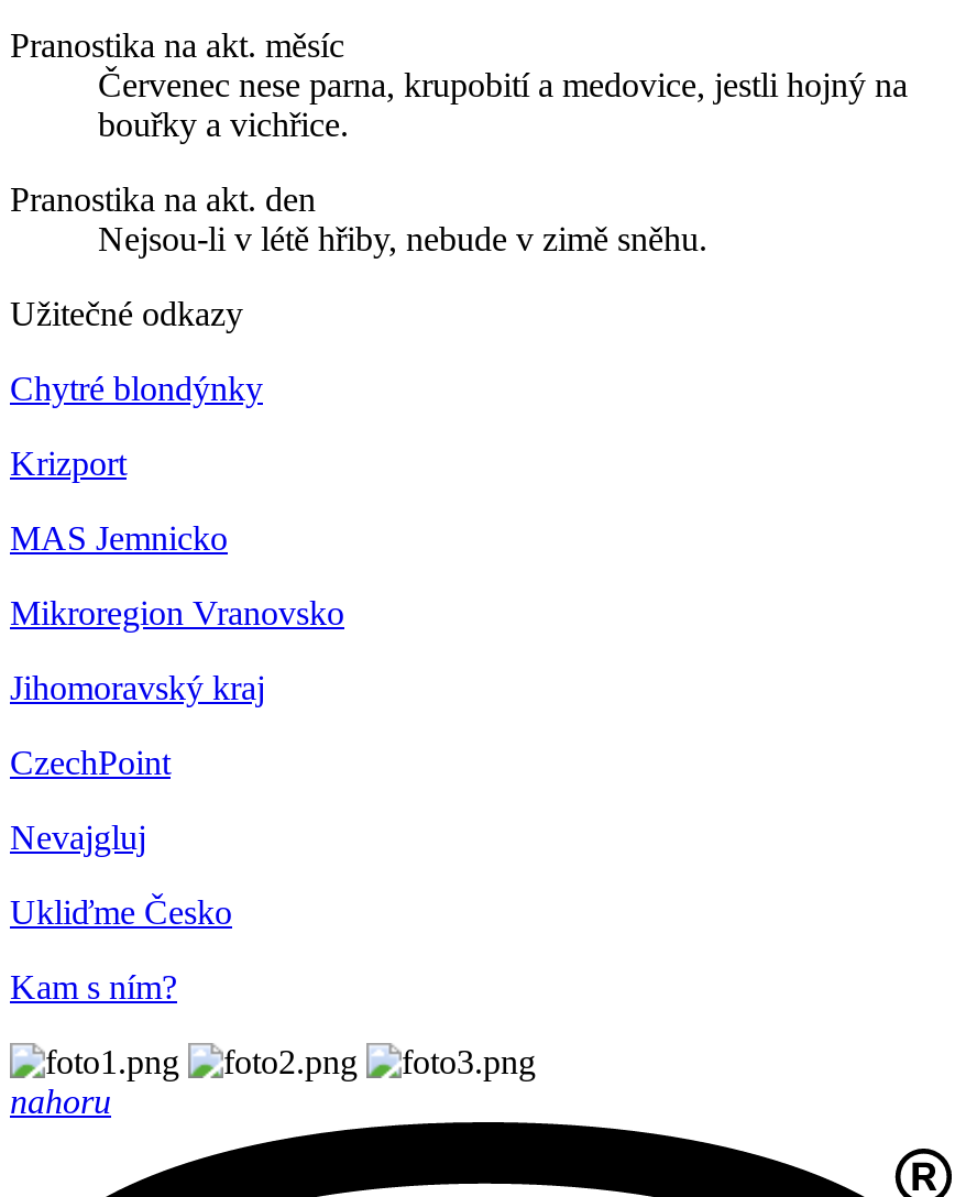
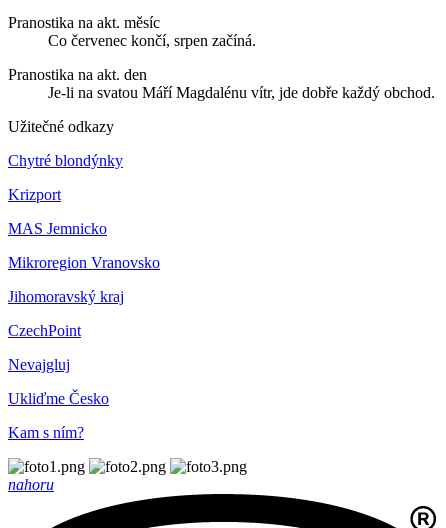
- Červenec nese parna, krupobití a medovice, jestli hojný na
- bouřky a vichřice.
+ Co červenec končí, srpen začíná.

- Nejsou-li v létě hřiby, nebude v zimě sněhu.
+ Je-li na svatou Máří Magdalénu vítr, jde dobře každý obchod.
